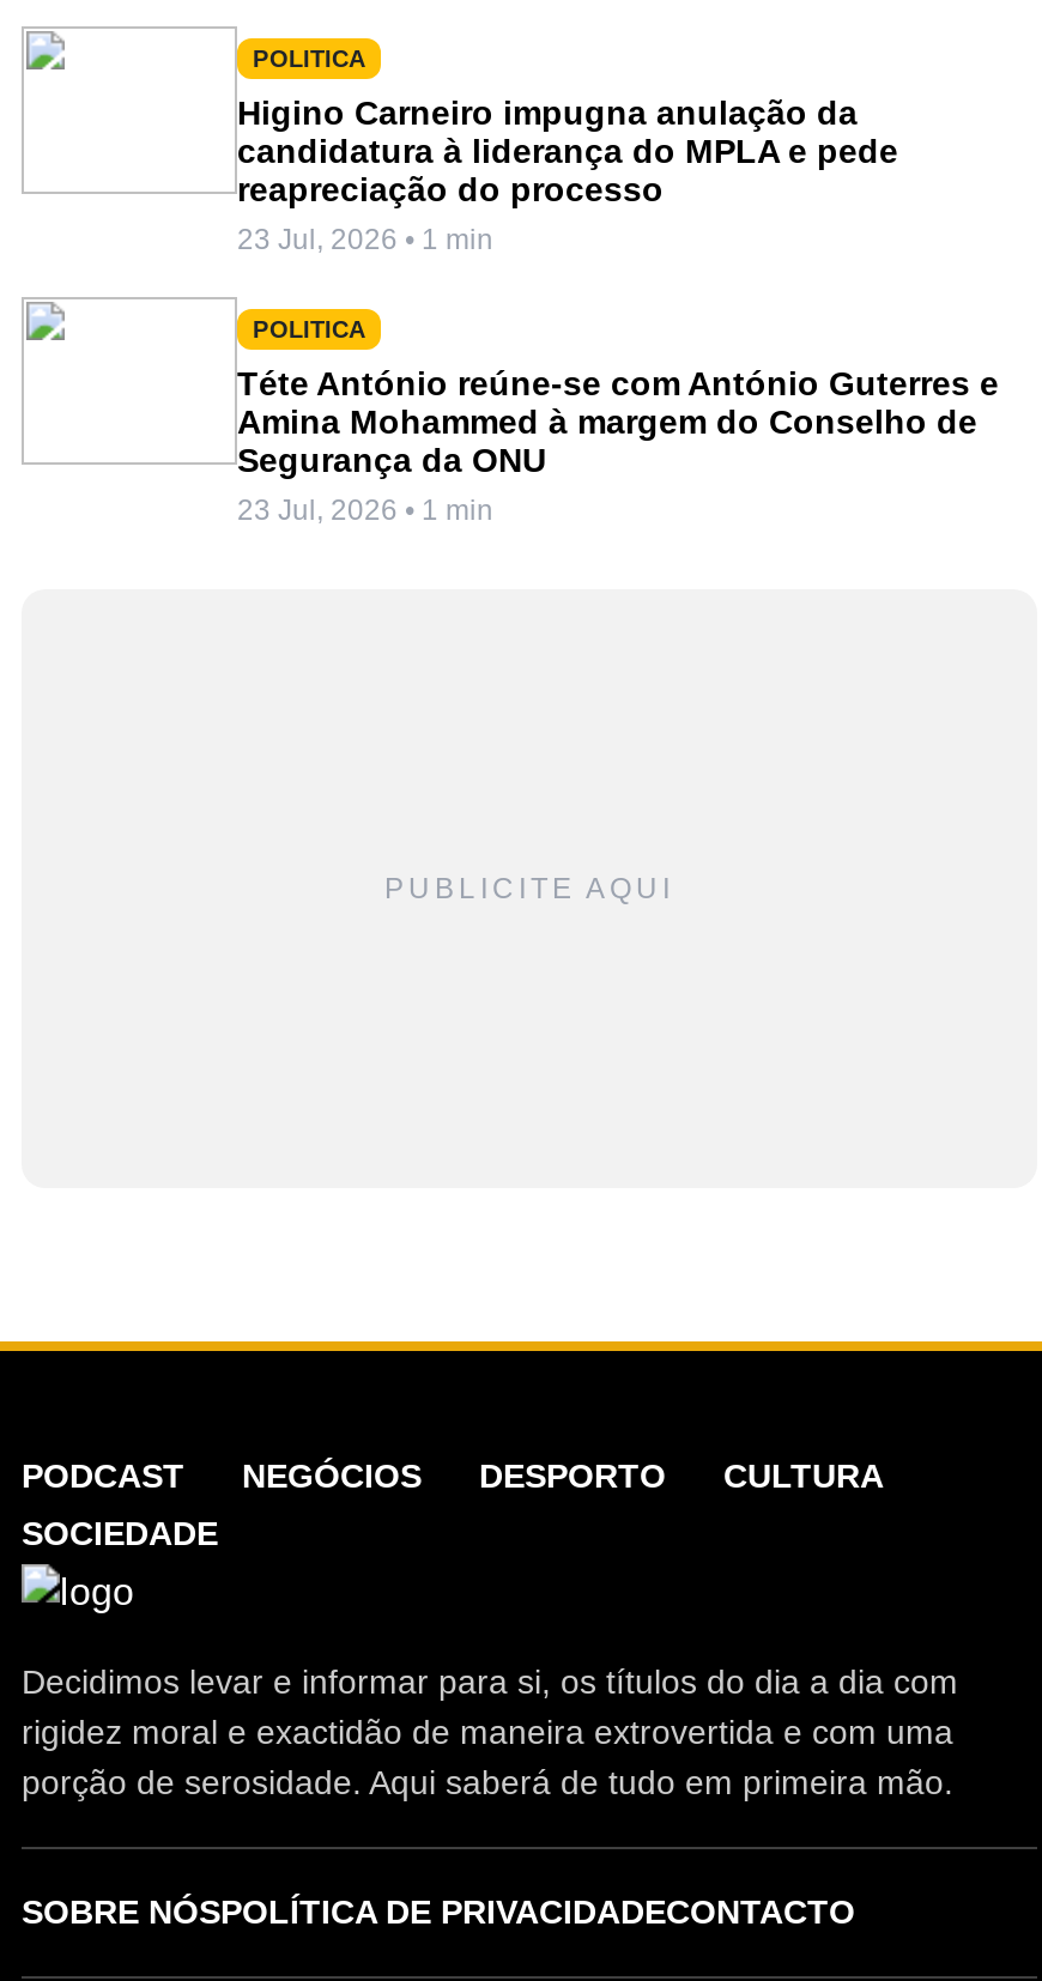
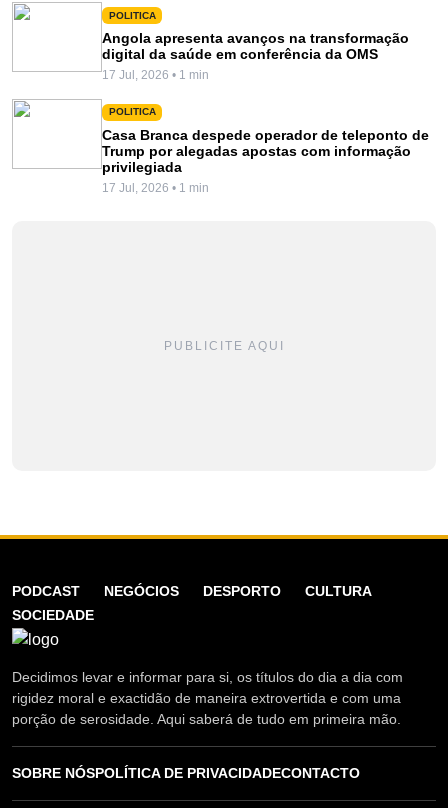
- Higino Carneiro impugna anulação da
- candidatura à liderança do MPLA e pede
- reapreciação do processo
- 23 Jul, 2026 • 1 min
+ Angola apresenta avanços na transformação
+ digital da saúde em conferência da OMS
+ 17 Jul, 2026 • 1 min

- Téte António reúne-se com António Guterres e
- Amina Mohammed à margem do Conselho de
- Segurança da ONU
- 23 Jul, 2026 • 1 min
+ Casa Branca despede operador de teleponto de
+ Trump por alegadas apostas com informação
+ privilegiada
+ 17 Jul, 2026 • 1 min
